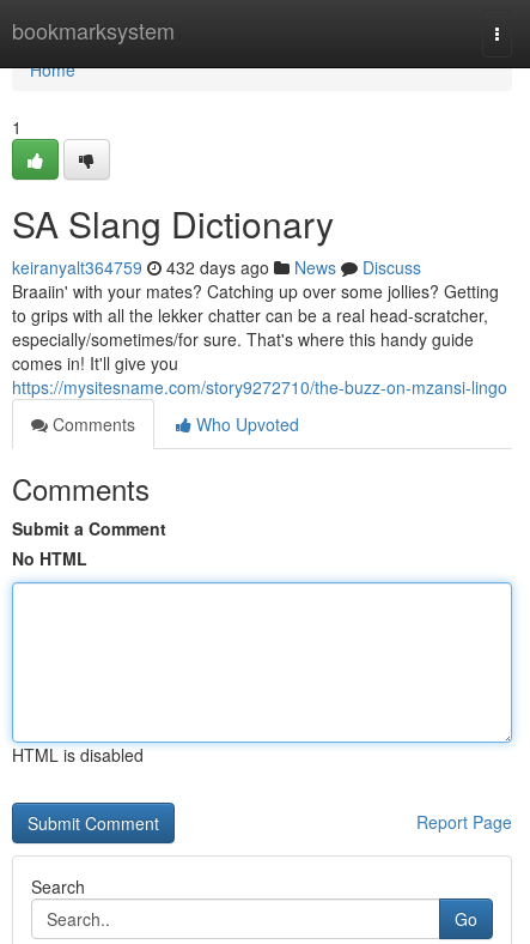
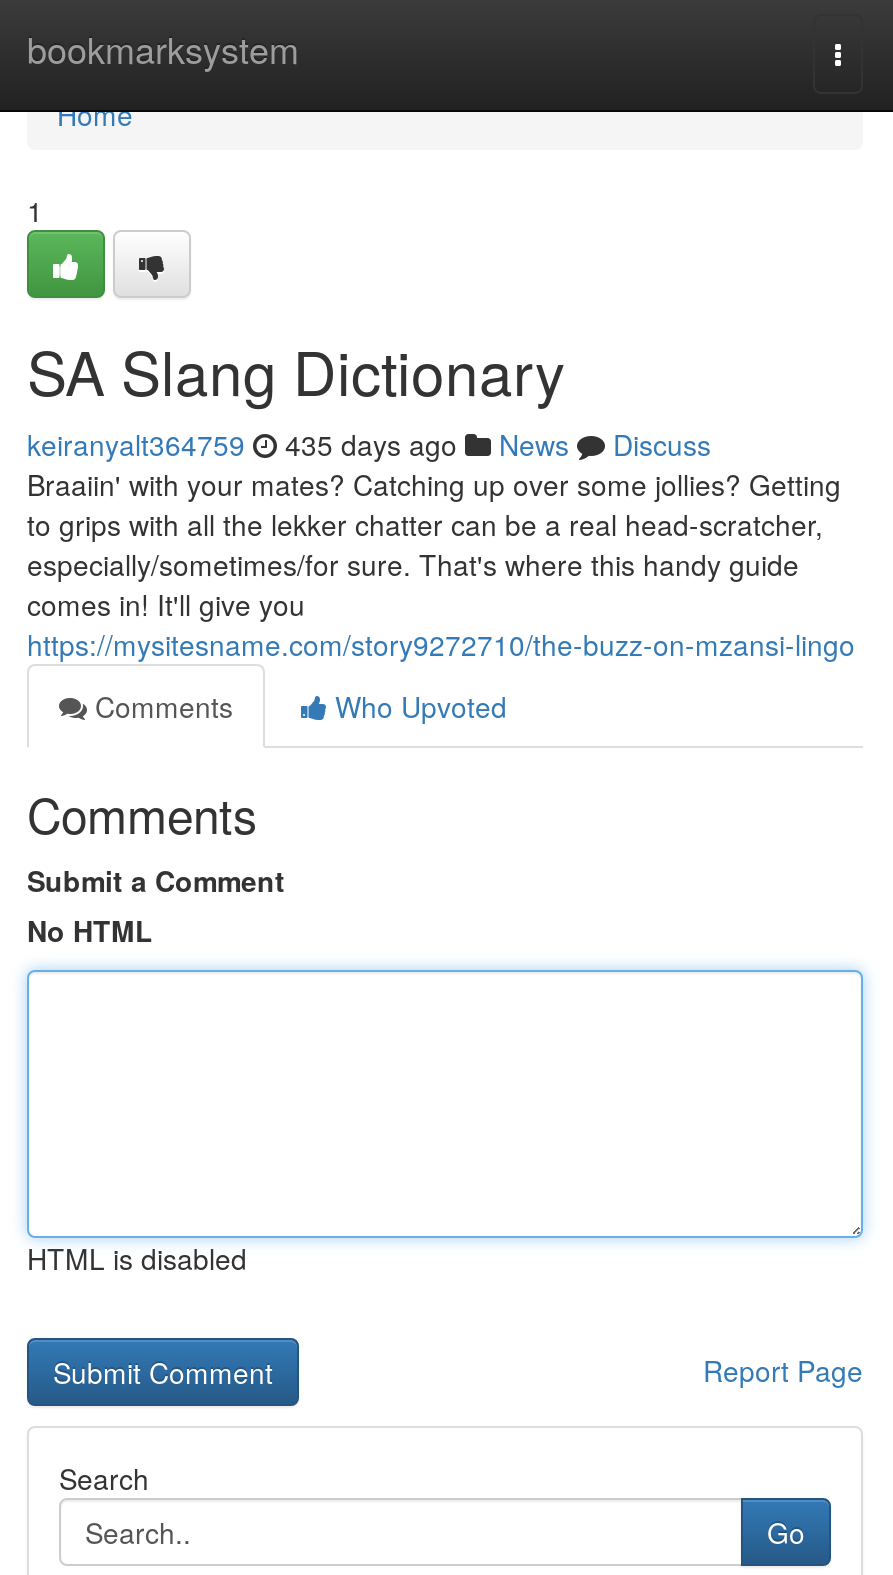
- keiranyalt364759 432 days ago News Discuss
+ keiranyalt364759 435 days ago News Discuss
